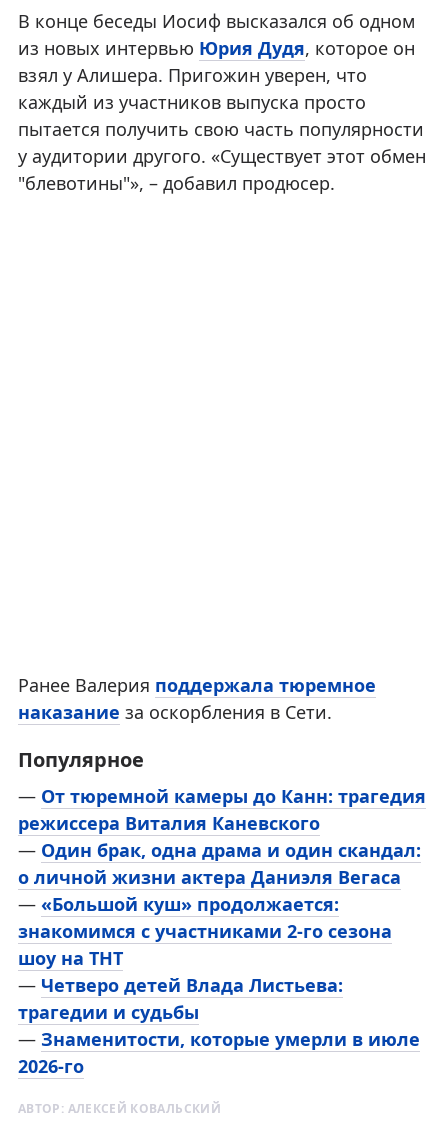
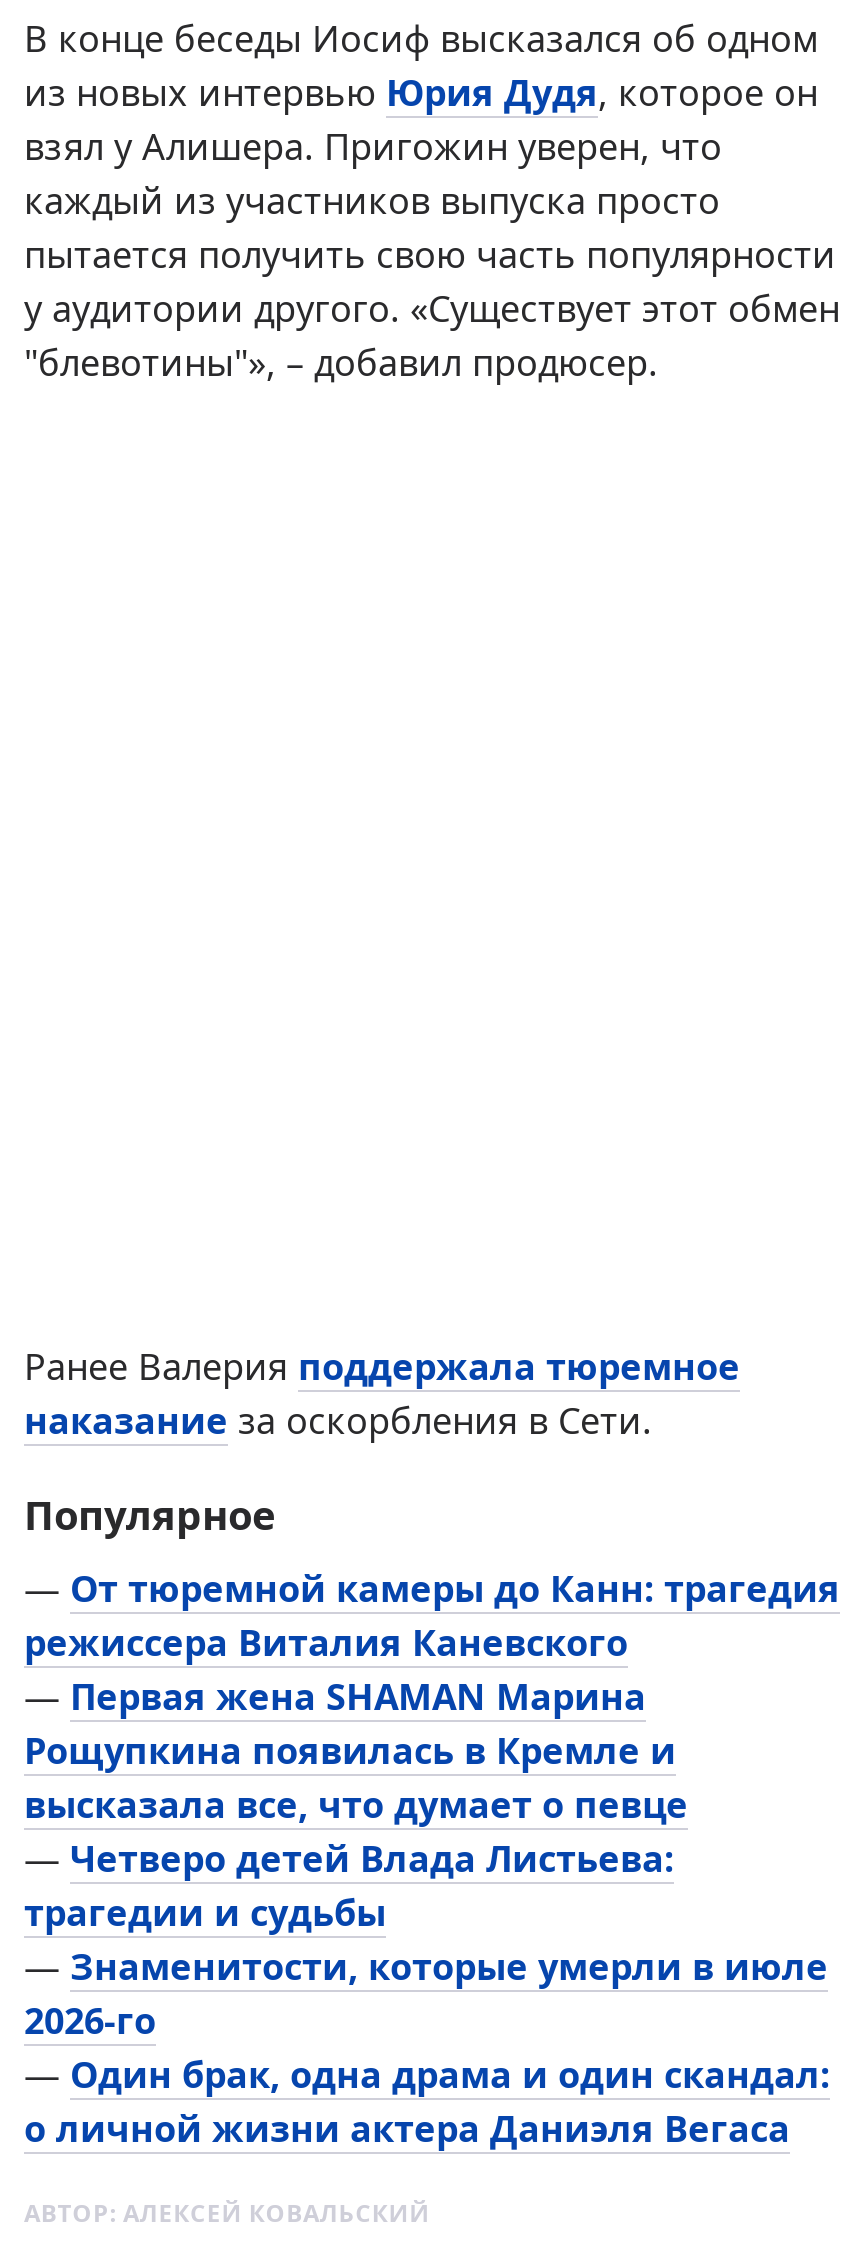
moved down: — Один брак, одна драма и один скандал: | о личной жизни актера Даниэля Вегаса

- — «Большой куш» продолжается:
- знакомимся с участниками 2-го сезона
- шоу на ТНТ
+ — Первая жена SHAMAN Марина
+ Рощупкина появилась в Кремле и
+ высказала все, что думает о певце

moved up: — Четверо детей Влада Листьева: | трагедии и судьбы | — Знаменитости, которые умерли в июле | 2026-го
